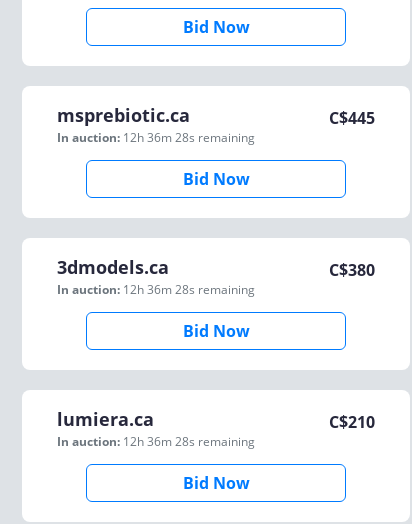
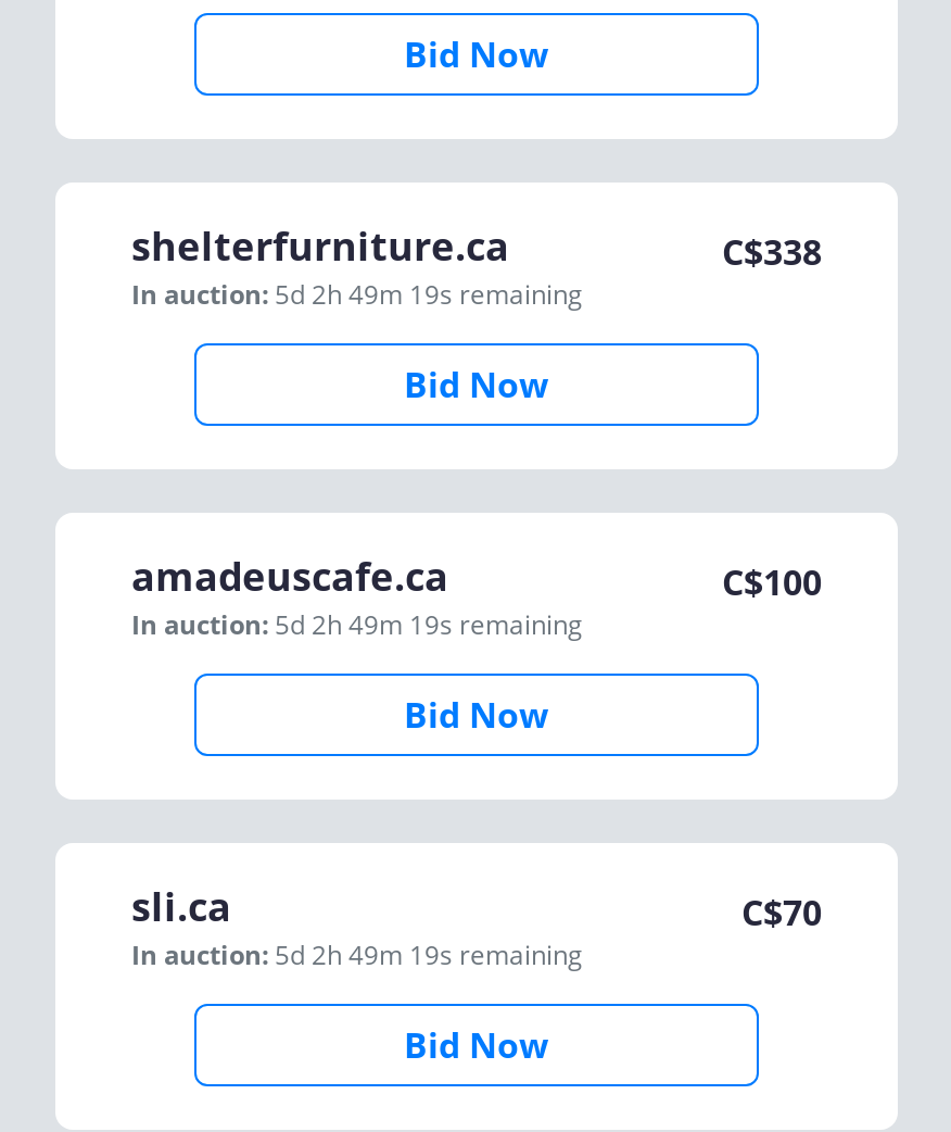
- msprebiotic.ca
- In auction: 12h 36m 28s remaining
+ shelterfurniture.ca
+ In auction: 5d 2h 49m 19s remaining

- C$445
+ C$338

- 3dmodels.ca
- In auction: 12h 36m 28s remaining
+ amadeuscafe.ca
+ In auction: 5d 2h 49m 19s remaining

- C$380
+ C$100

- lumiera.ca
- In auction: 12h 36m 28s remaining
+ sli.ca
+ In auction: 5d 2h 49m 19s remaining

- C$210
+ C$70
